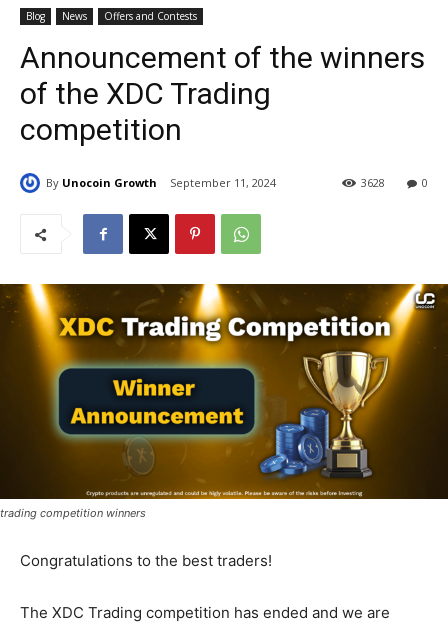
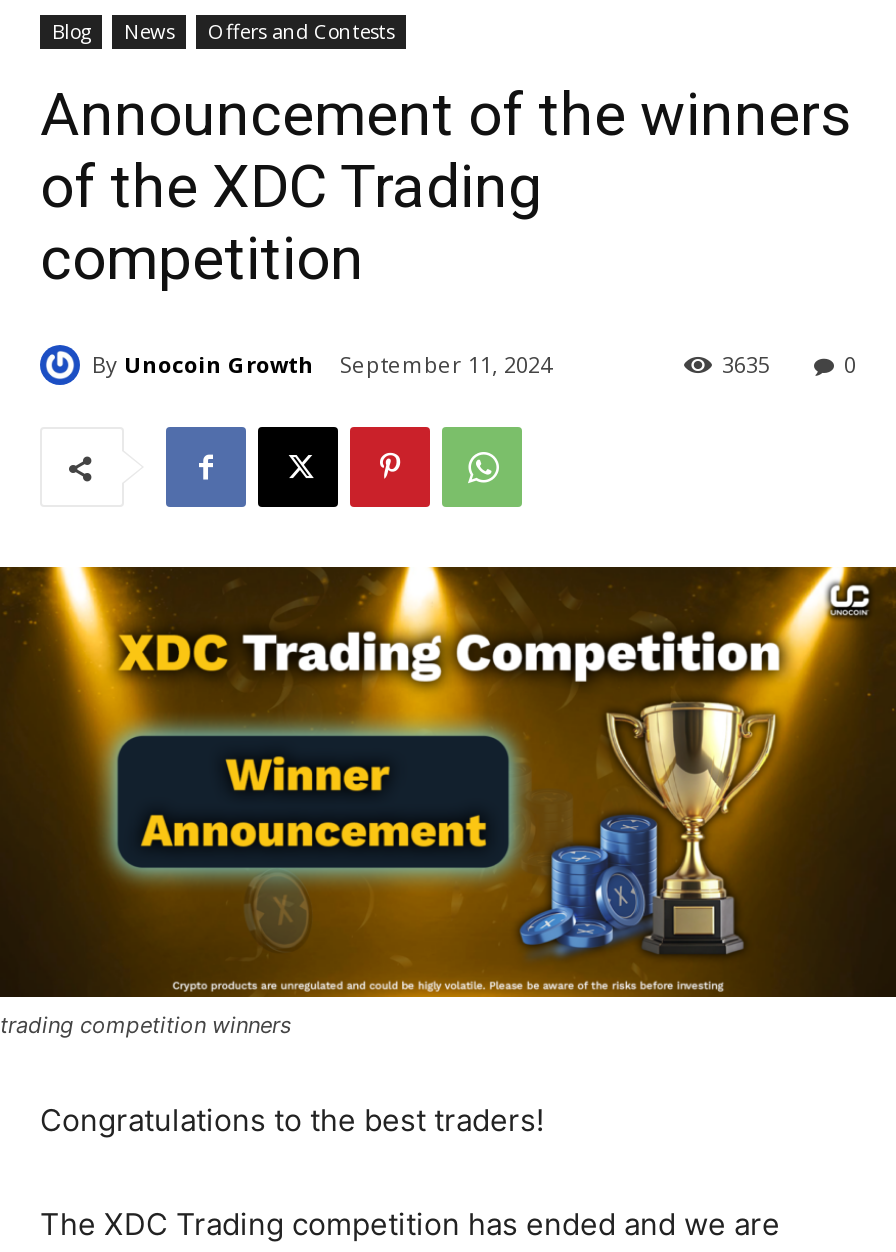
- 3628
+ 3635
